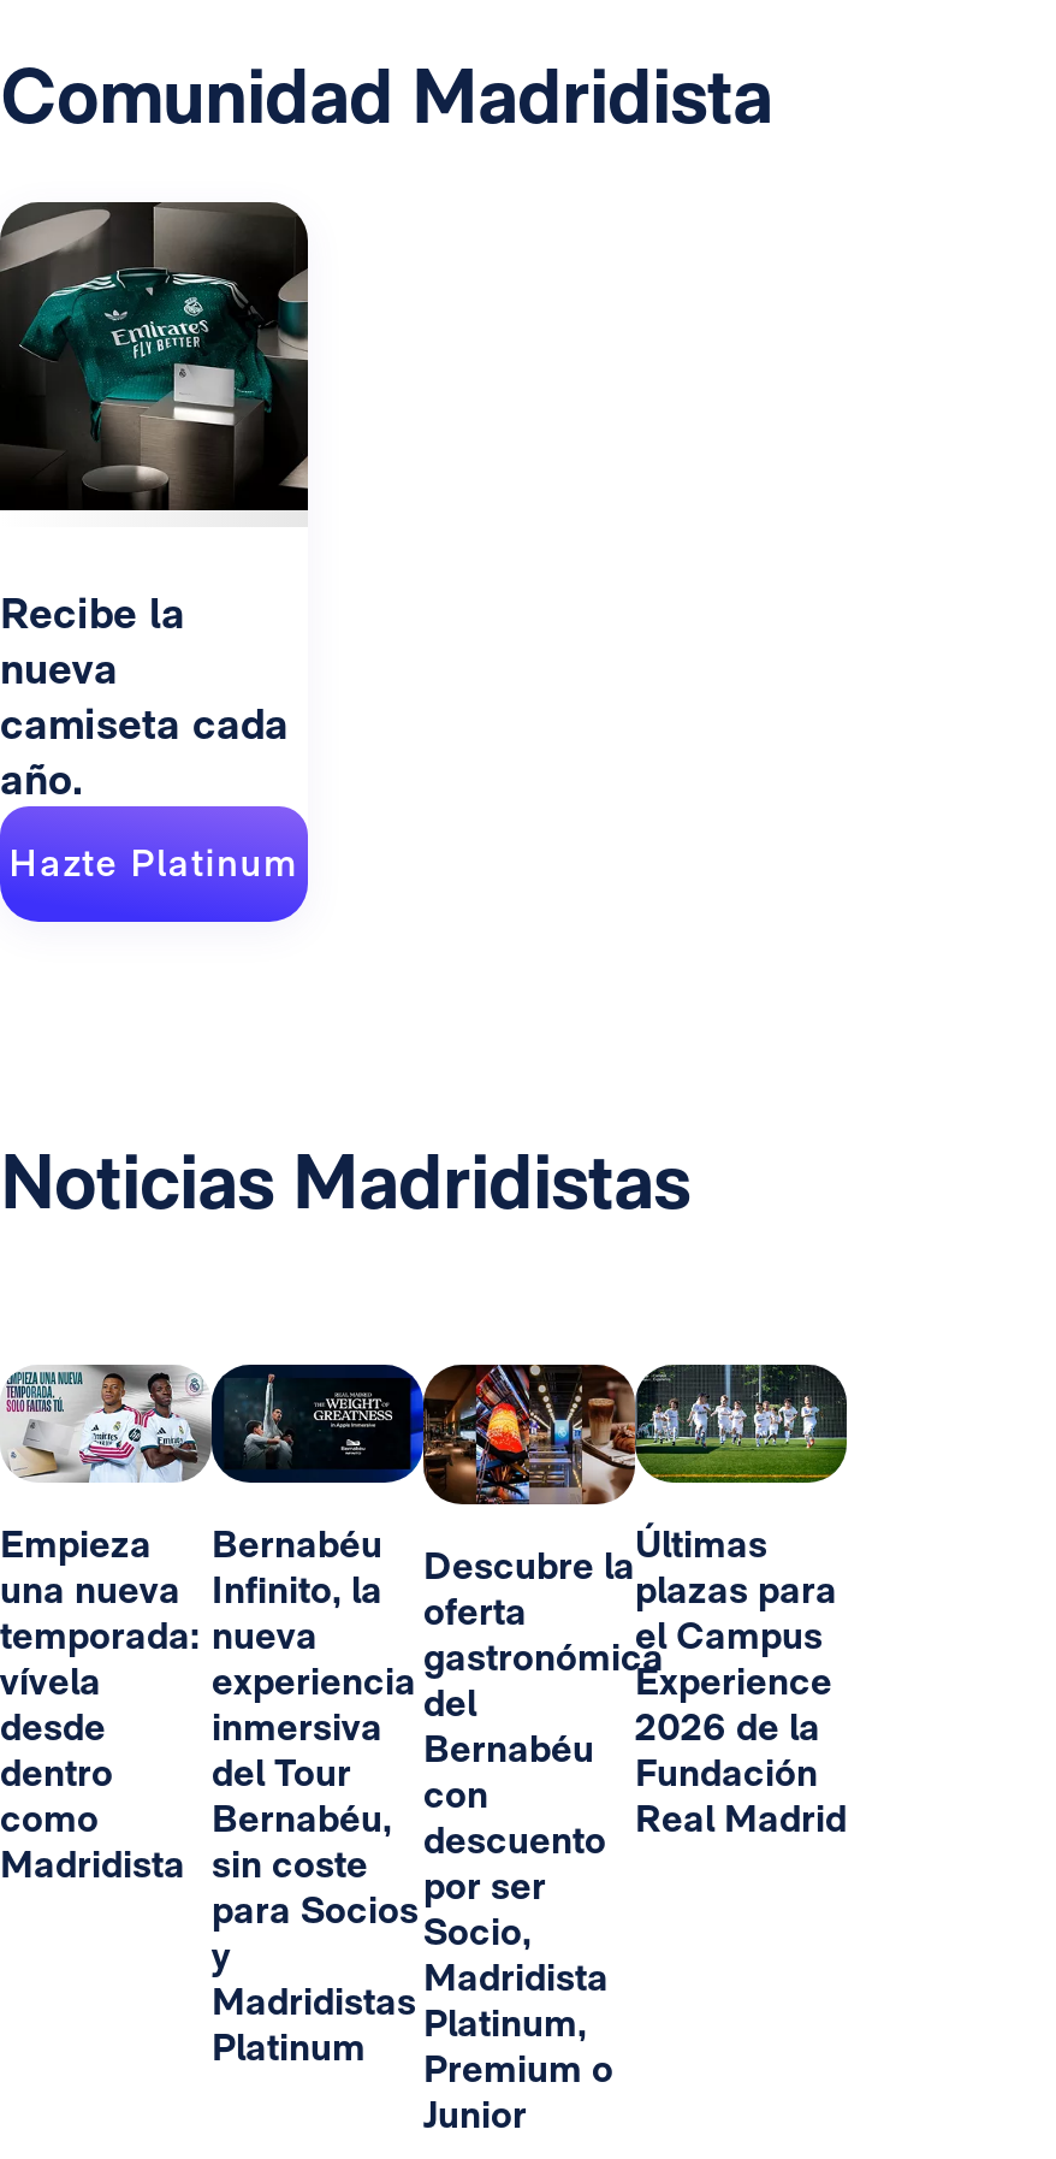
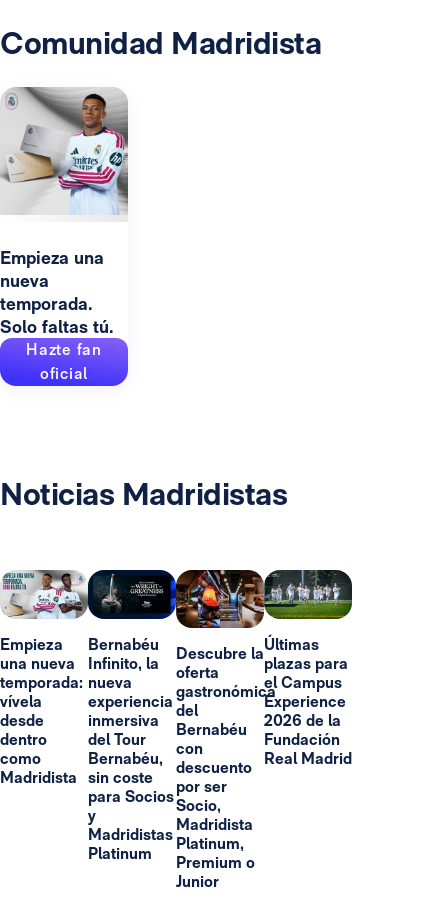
- [image]
- Recibe la
+ [image]
+ Empieza una

- camiseta cada
- año.
- Hazte Platinum
+ temporada.
+ Solo faltas tú.
+ Hazte fan
+ oficial
